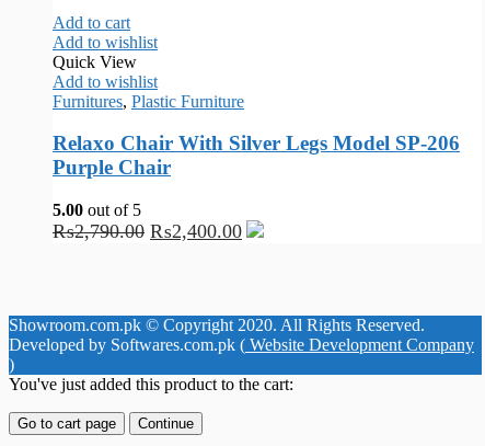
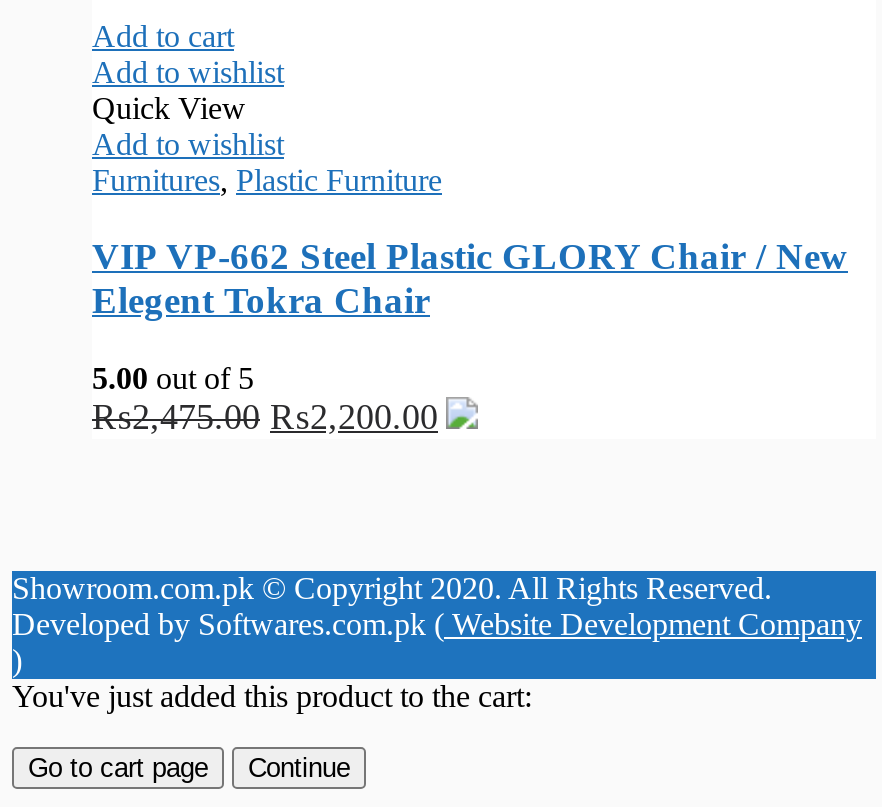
- Relaxo Chair With Silver Legs Model SP-206
- Purple Chair
+ VIP VP-662 Steel Plastic GLORY Chair / New
+ Elegent Tokra Chair

- ₨2,790.00 ₨2,400.00
+ ₨2,475.00 ₨2,200.00
